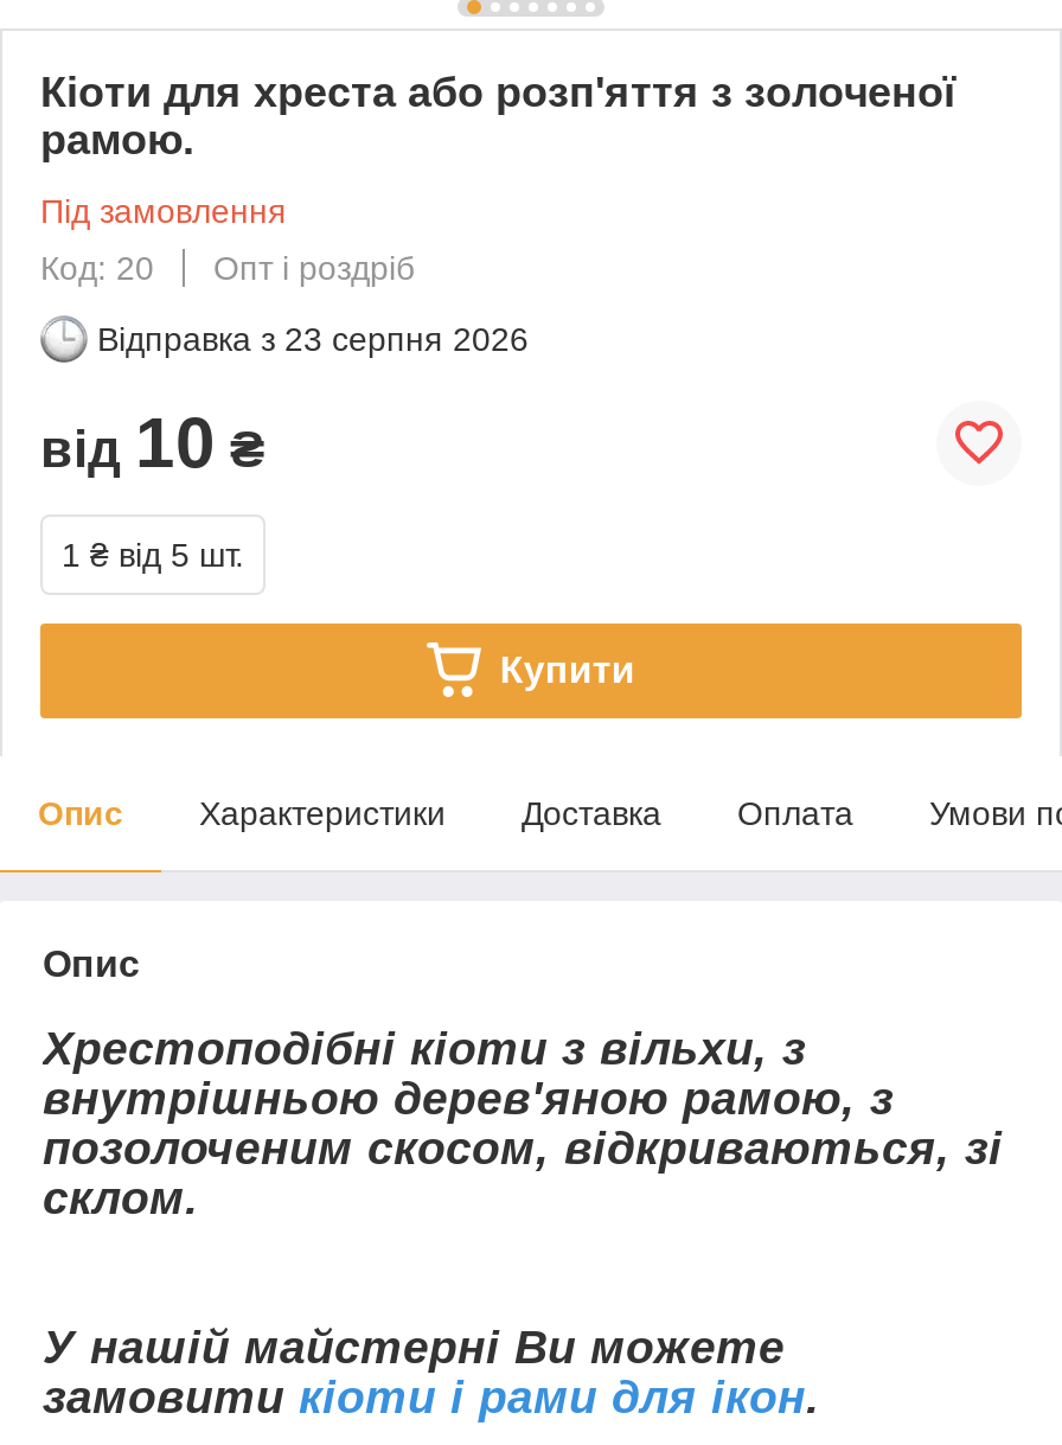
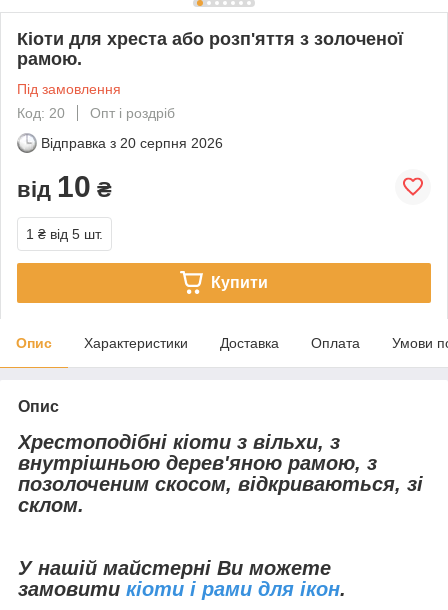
- Відправка з 23 серпня 2026
+ Відправка з 20 серпня 2026
